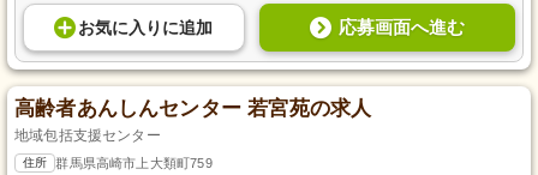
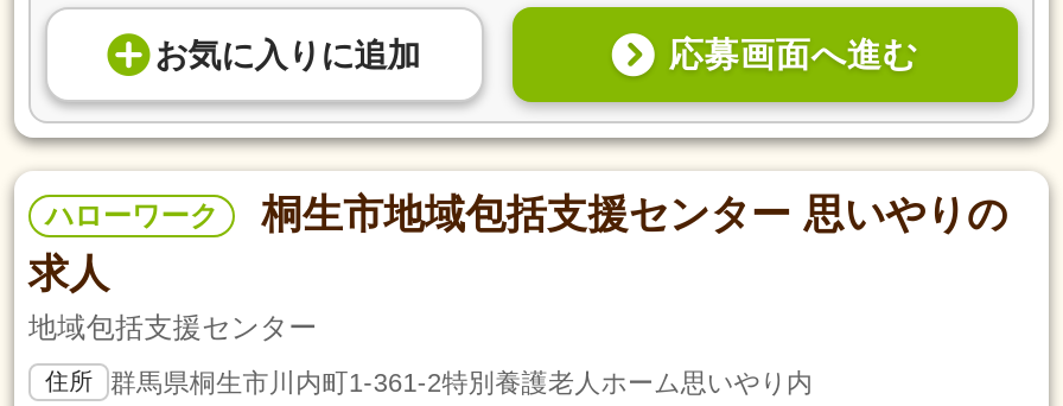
- 高齢者あんしんセンター 若宮苑の求人
+ ハローワーク
+ 桐生市地域包括支援センター 思いやりの
+ 求人

- 群馬県高崎市上大類町759
+ 群馬県桐生市川内町1-361-2特別養護老人ホーム思いやり内
